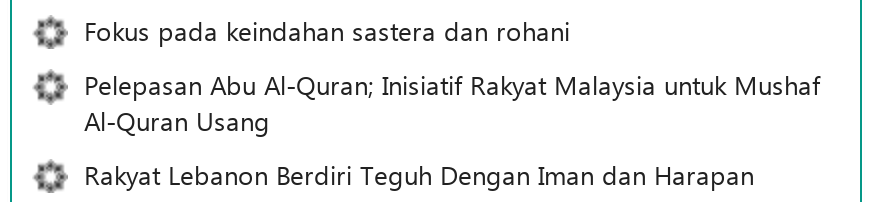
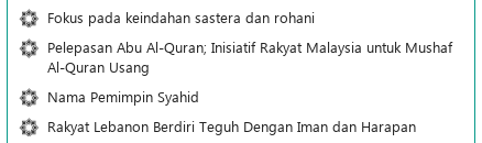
+ Nama Pemimpin Syahid
